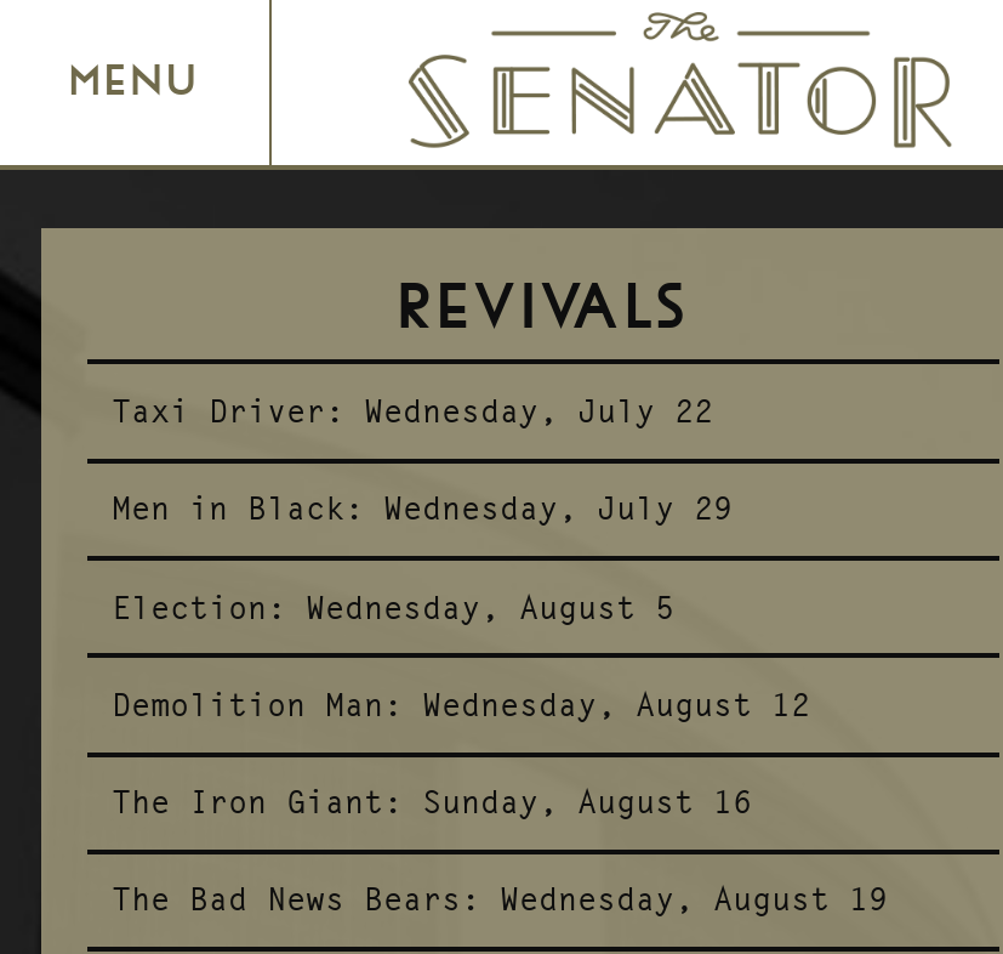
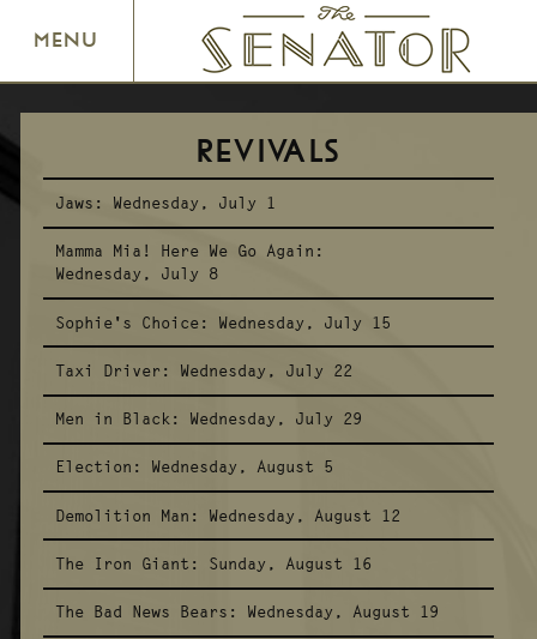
+ Jaws: Wednesday, July 1
+ Mamma Mia! Here We Go Again:
+ Wednesday, July 8
+ Sophie's Choice: Wednesday, July 15
